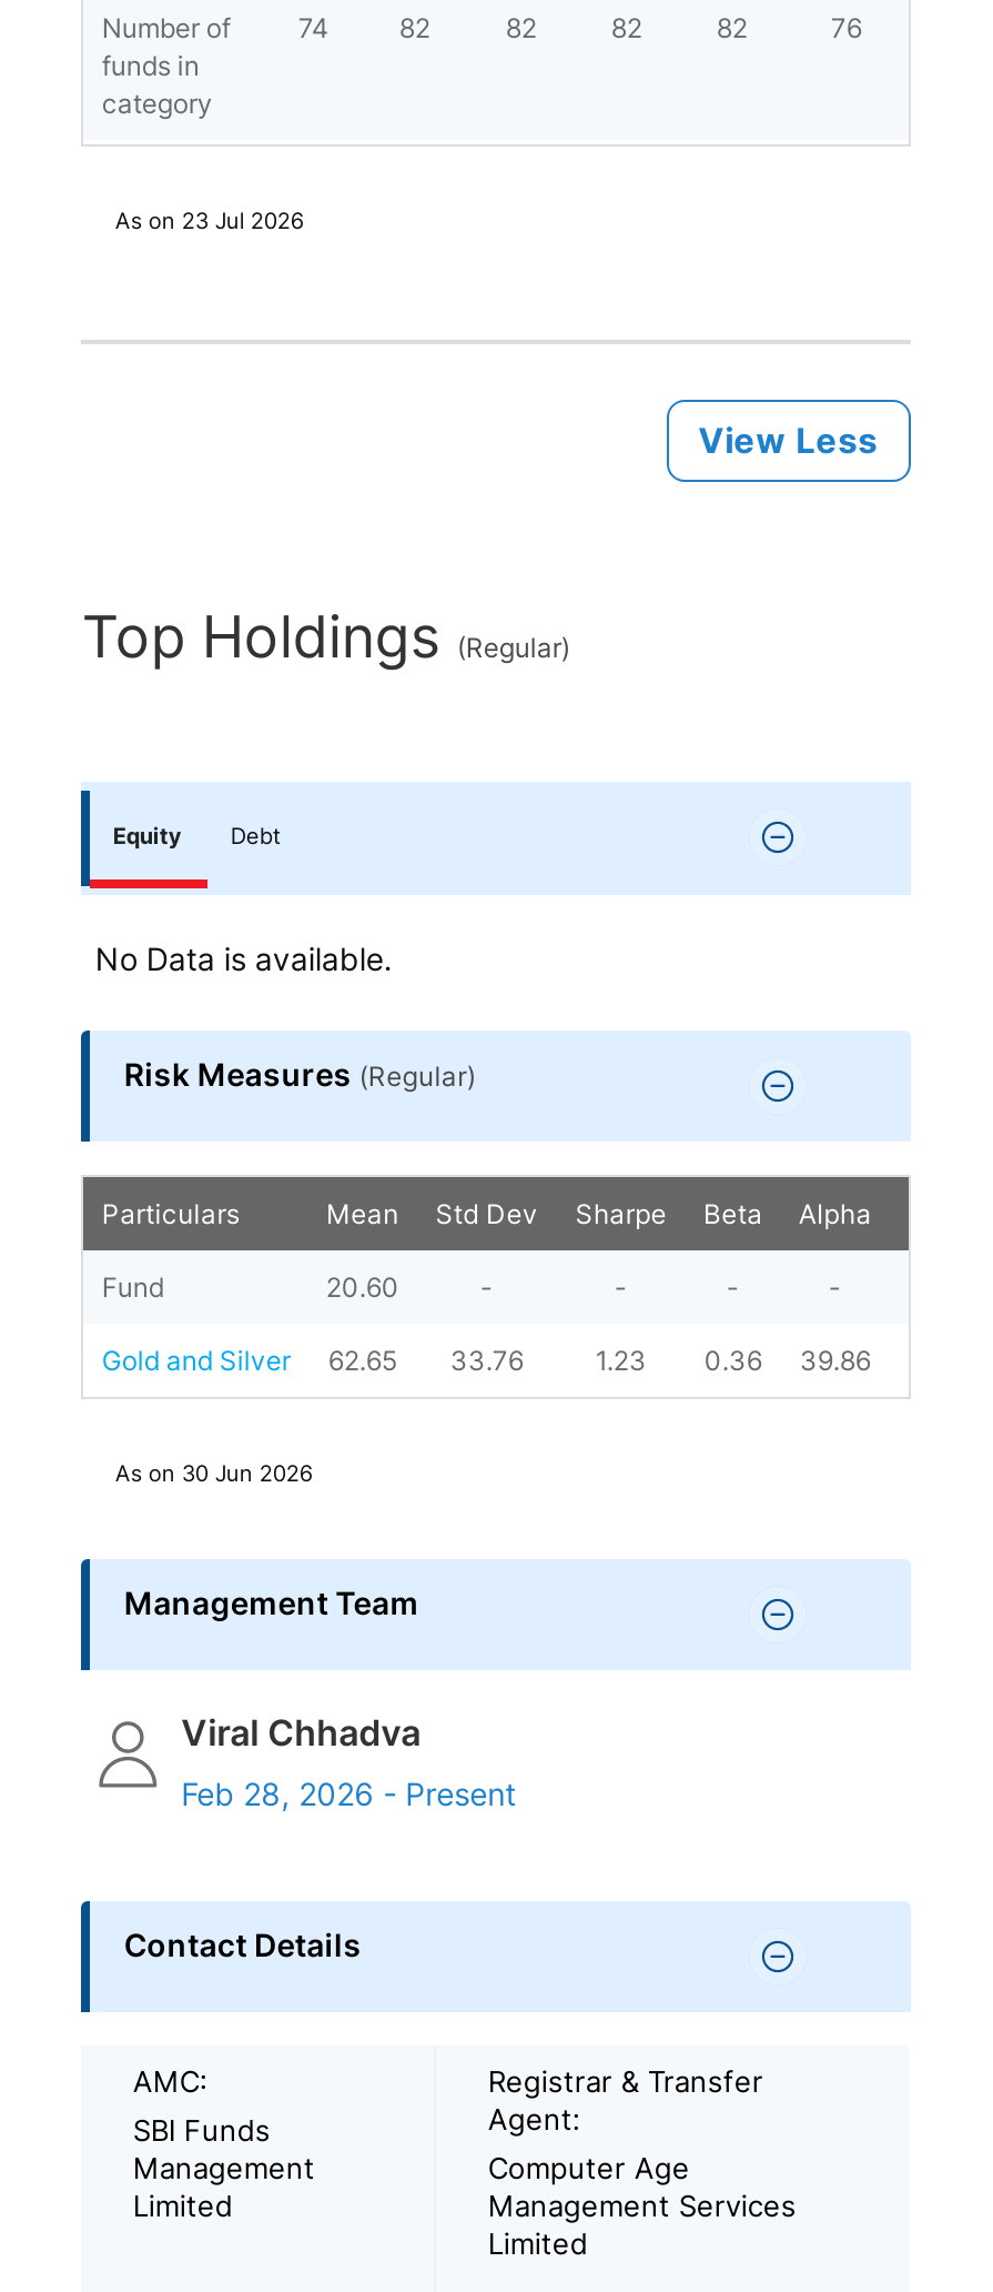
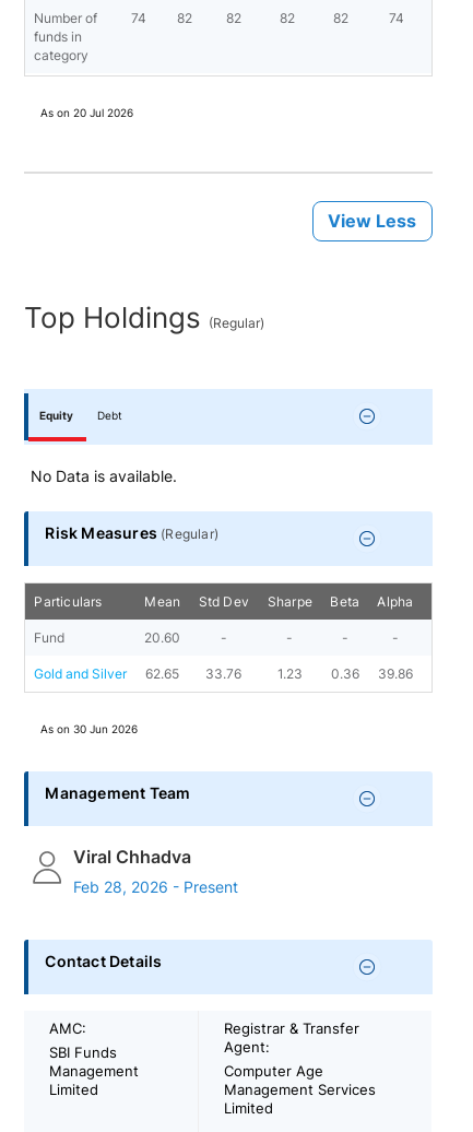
- 76
+ 74

- As on 23 Jul 2026
+ As on 20 Jul 2026
